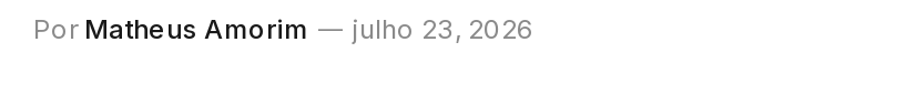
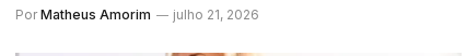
- Por Matheus Amorim julho 23, 2026
+ Por Matheus Amorim julho 21, 2026
